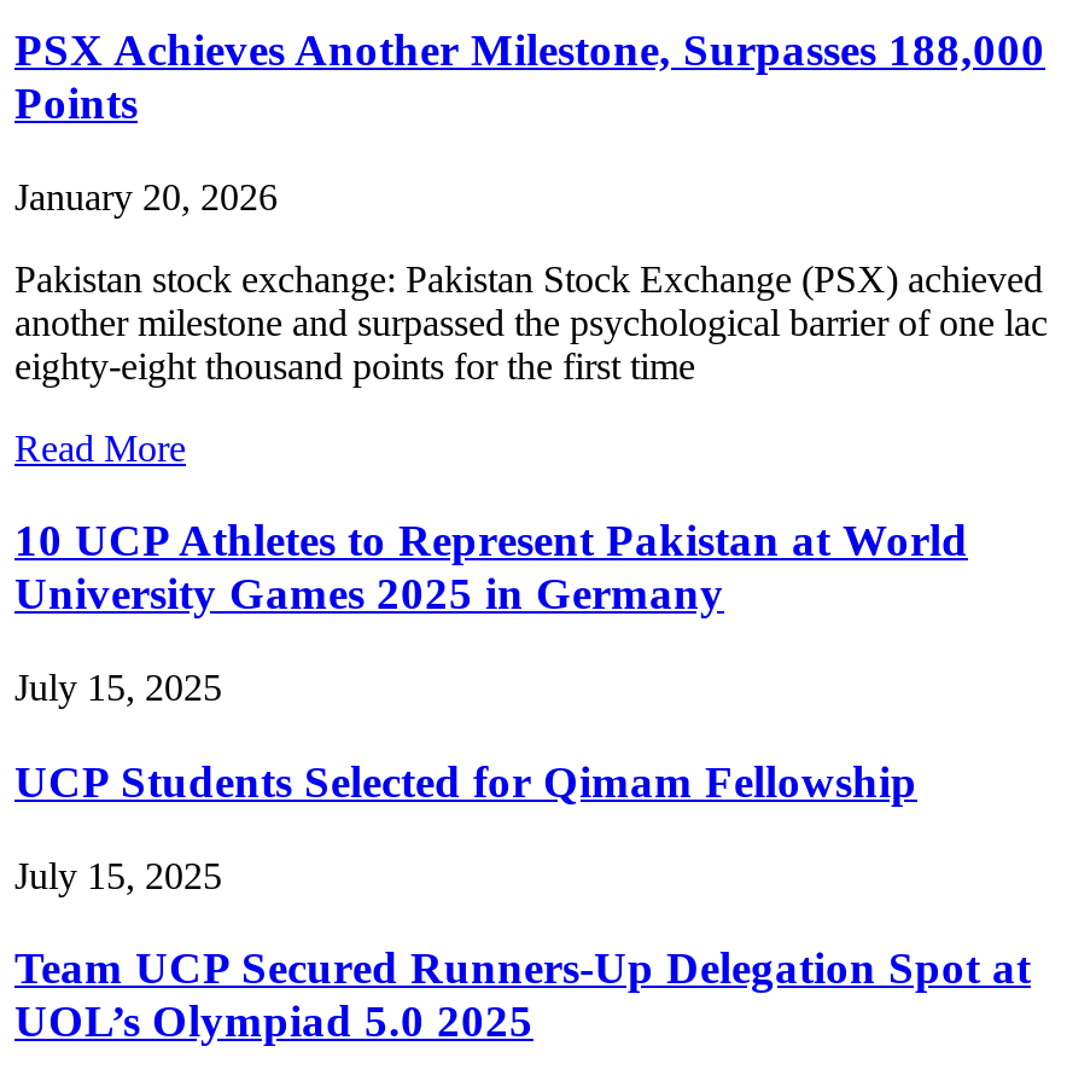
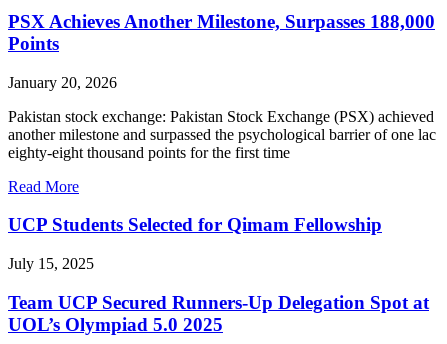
- 10 UCP Athletes to Represent Pakistan at World
- University Games 2025 in Germany
- July 15, 2025
